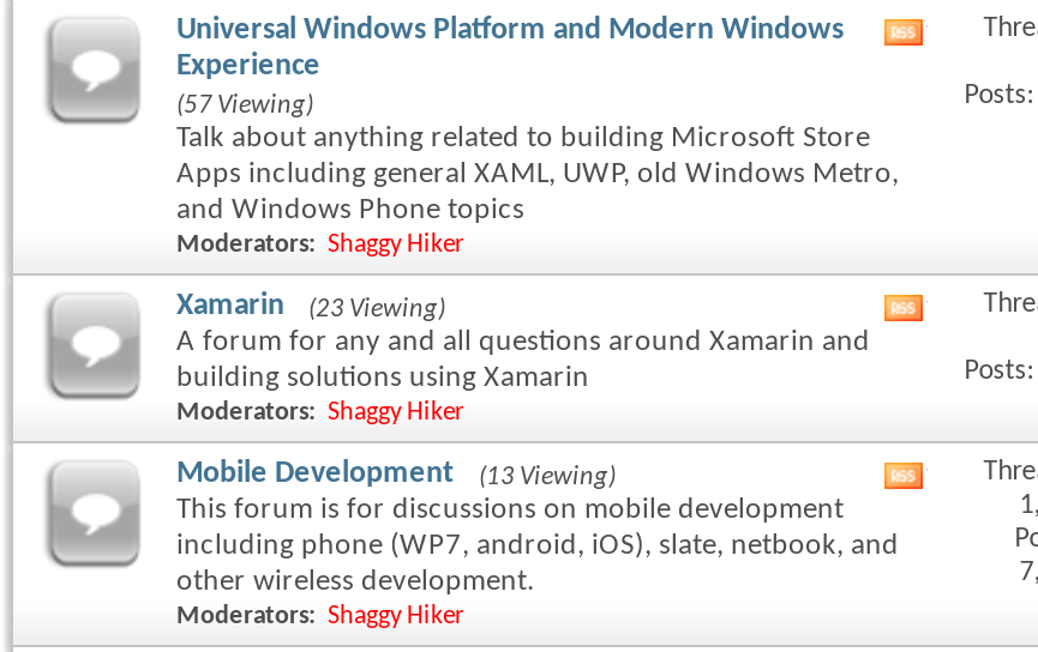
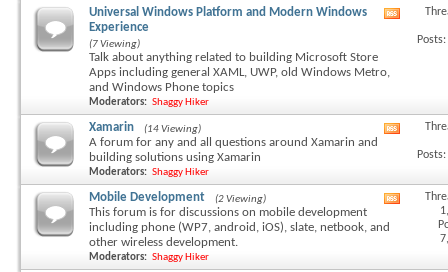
- (57 Viewing)
+ (7 Viewing)

- Xamarin (23 Viewing)
+ Xamarin (14 Viewing)

- Mobile Development (13 Viewing)
+ Mobile Development (2 Viewing)
